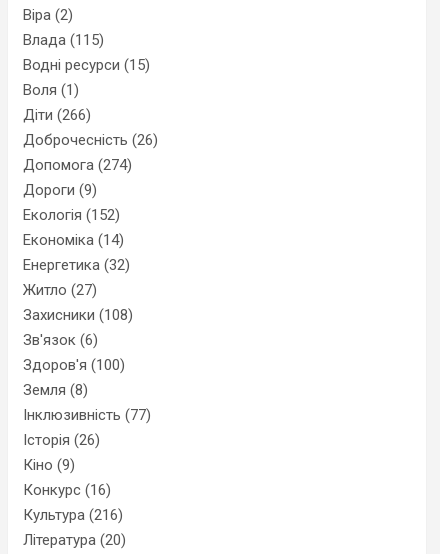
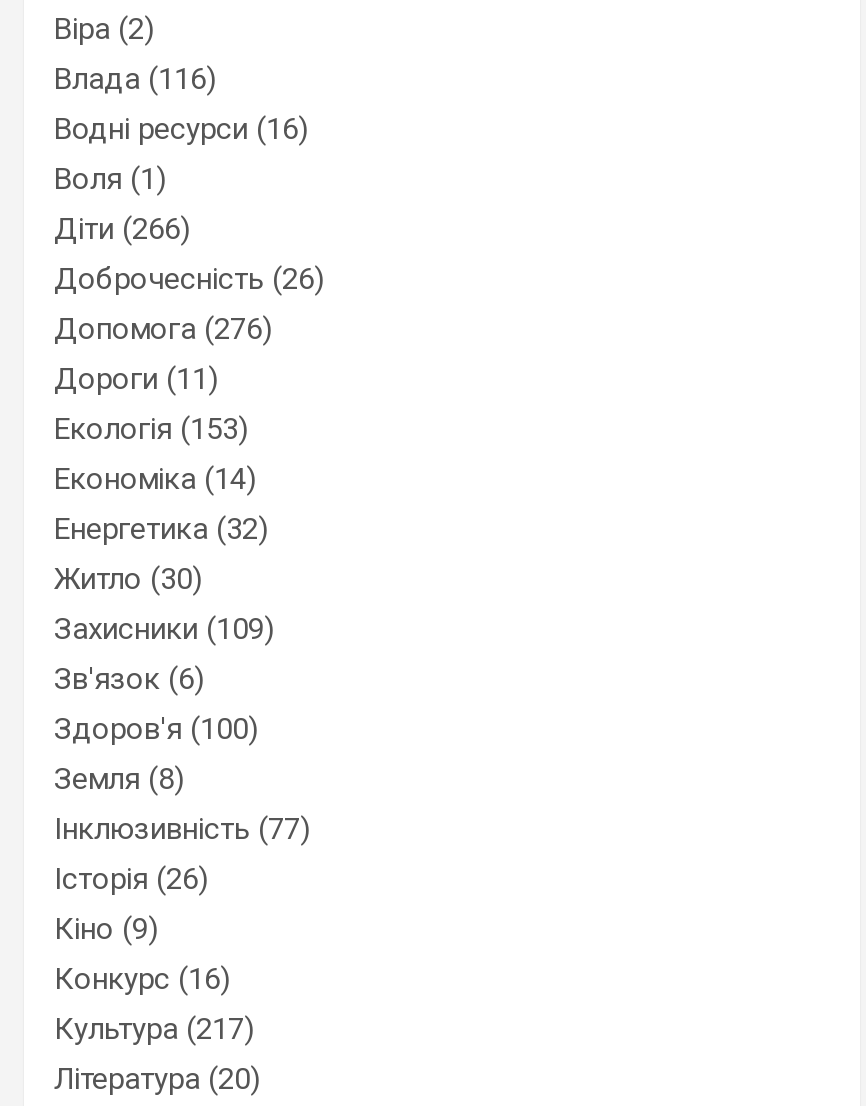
- Влада (115)
+ Влада (116)

- Водні ресурси (15)
+ Водні ресурси (16)

- Допомога (274)
+ Допомога (276)

- Дороги (9)
+ Дороги (11)

- Екологія (152)
+ Екологія (153)

- Житло (27)
+ Житло (30)

- Захисники (108)
+ Захисники (109)

- Культура (216)
+ Культура (217)
